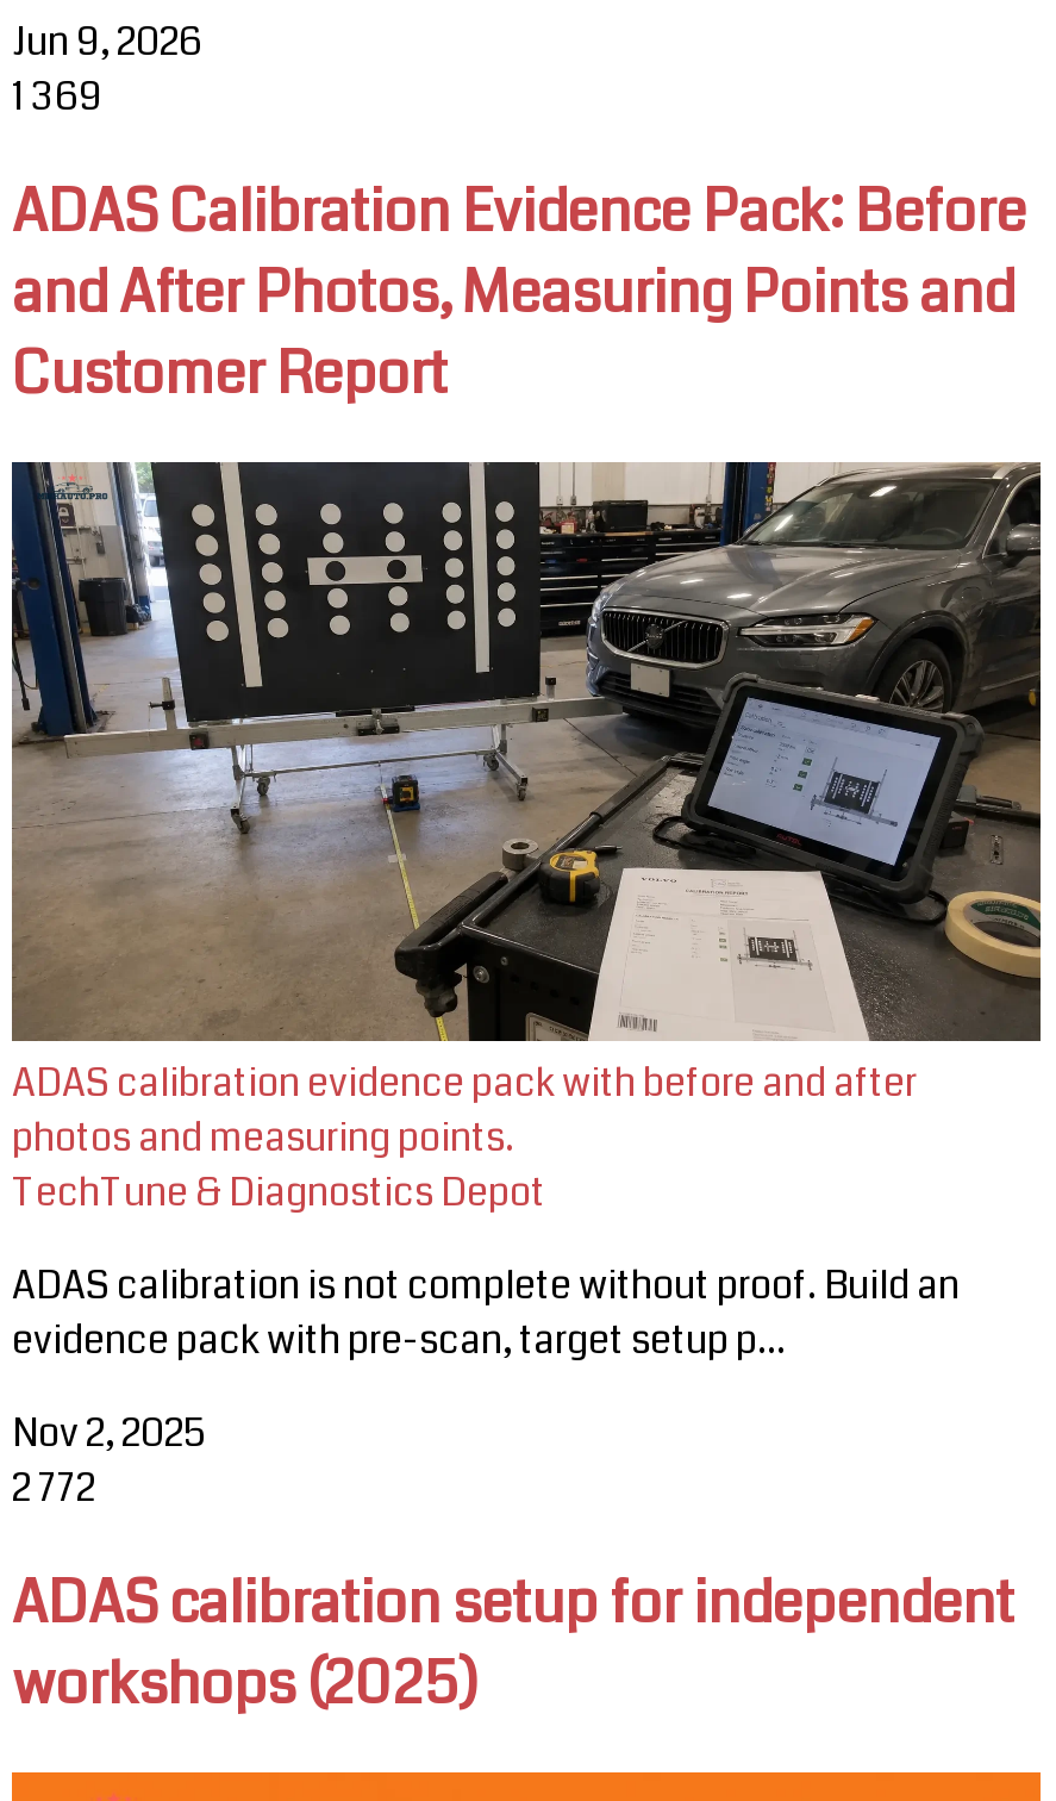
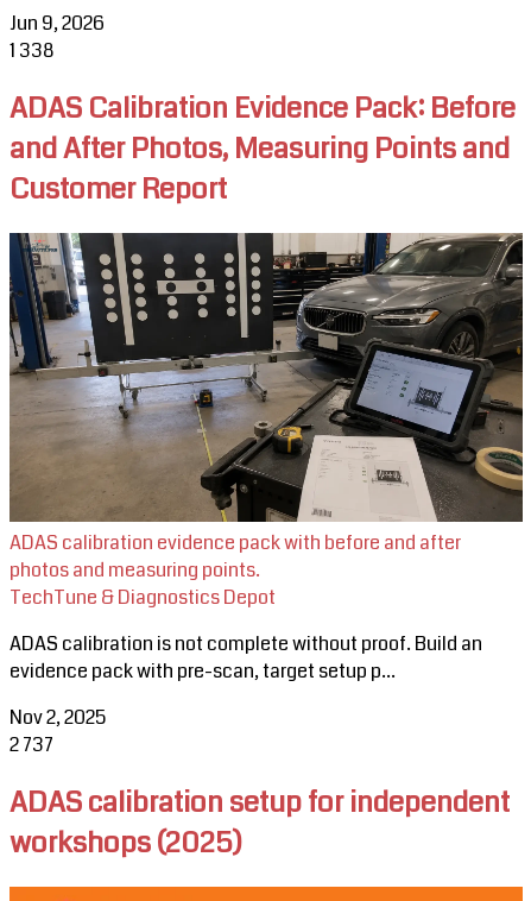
- 1 369
+ 1 338

- 2 772
+ 2 737
